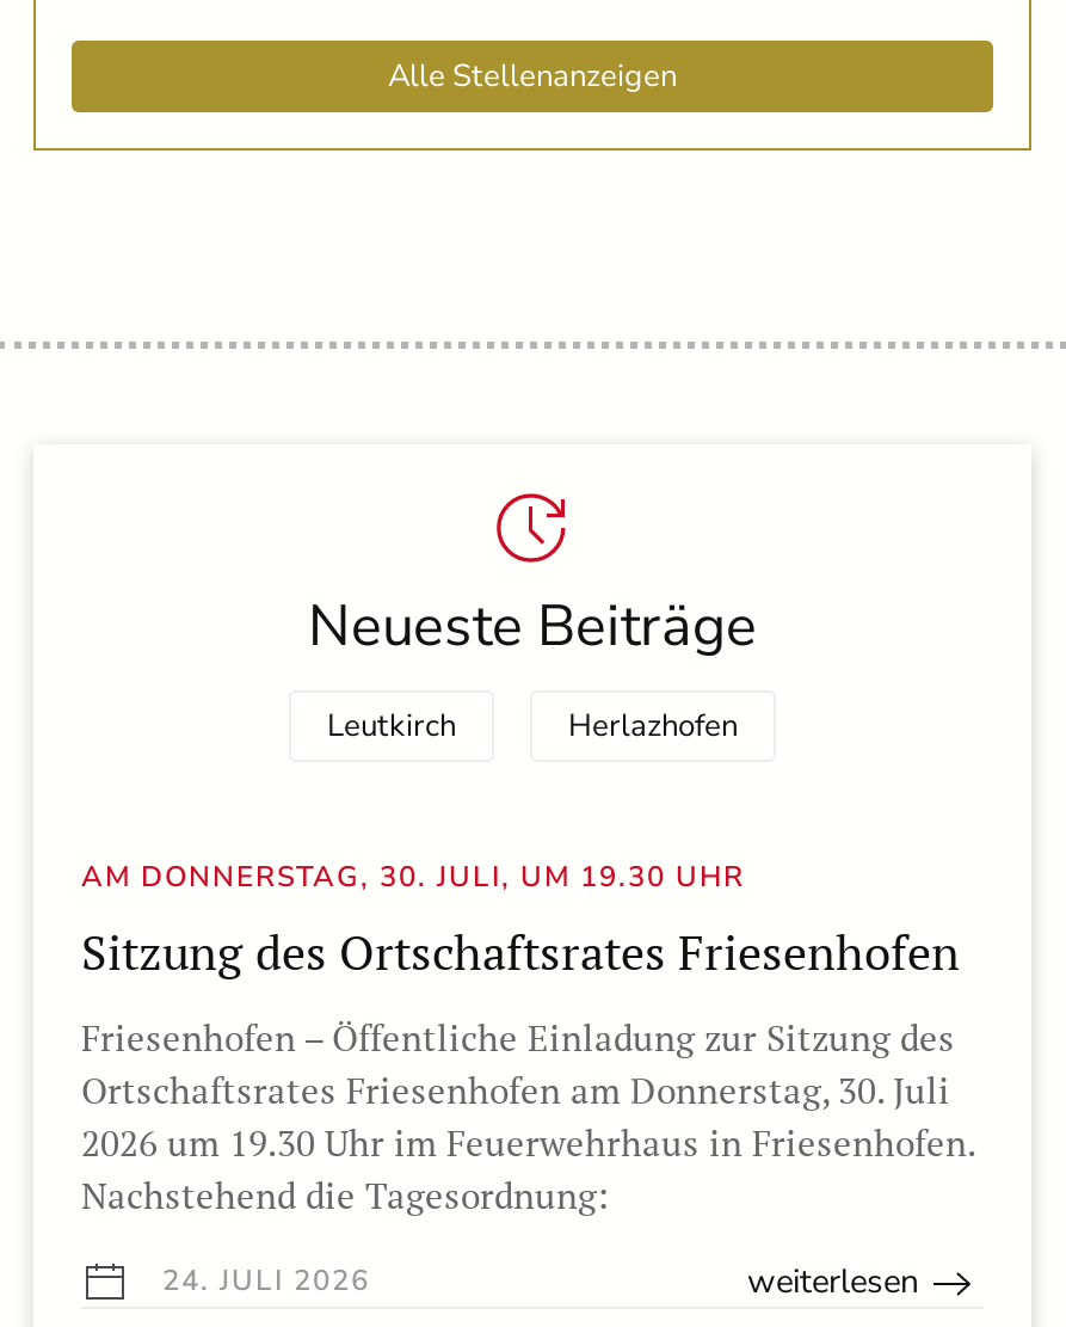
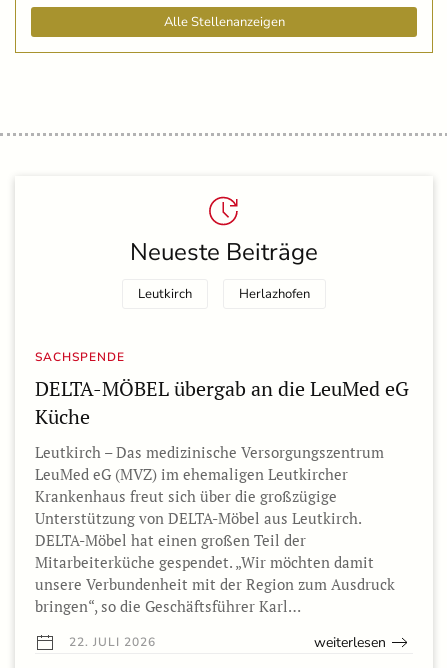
- AM DONNERSTAG, 30. JULI, UM 19.30 UHR
- Sitzung des Ortschaftsrates Friesenhofen
- Friesenhofen – Öffentliche Einladung zur Sitzung des
- Ortschaftsrates Friesenhofen am Donnerstag, 30. Juli
- 2026 um 19.30 Uhr im Feuerwehrhaus in Friesenhofen.
- Nachstehend die Tagesordnung:
+ SACHSPENDE
+ DELTA-MÖBEL übergab an die LeuMed eG
+ Küche
+ Leutkirch – Das medizinische Versorgungszentrum
+ LeuMed eG (MVZ) im ehemaligen Leutkircher
+ Krankenhaus freut sich über die großzügige
+ Unterstützung von DELTA-Möbel aus Leutkirch.
+ DELTA-Möbel hat einen großen Teil der
+ Mitarbeiterküche gespendet. „Wir möchten damit
+ unsere Verbundenheit mit der Region zum Ausdruck
+ bringen“, so die Geschäftsführer Karl…

- 24. JULI 2026
+ 22. JULI 2026
